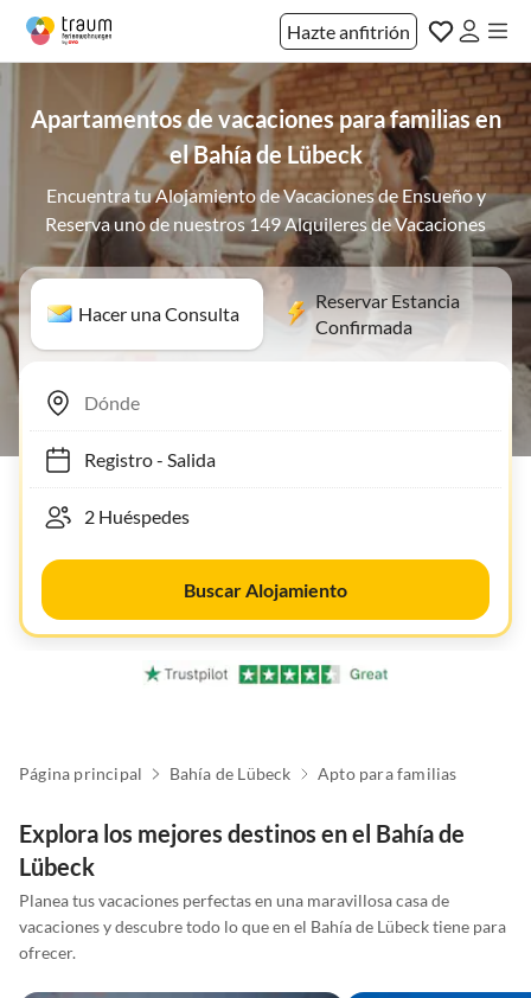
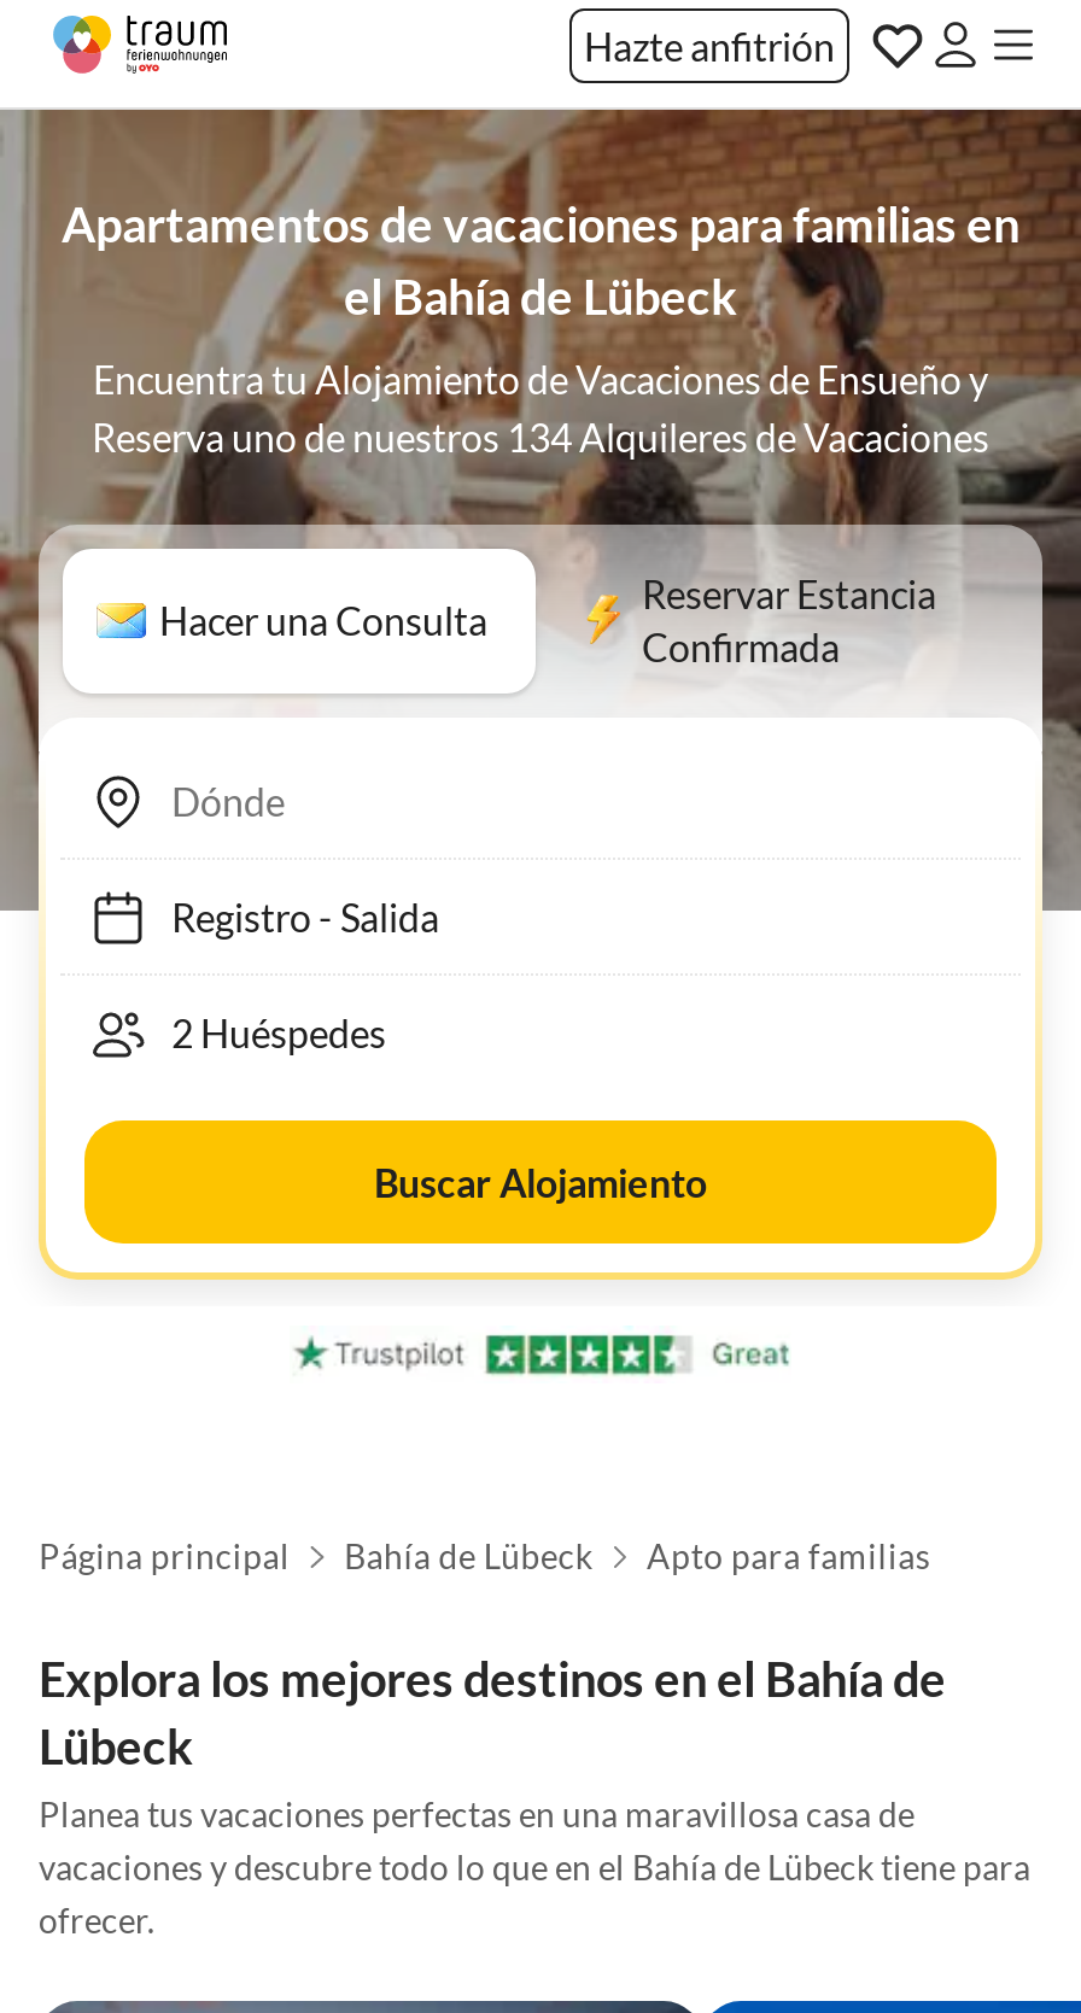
- Reserva uno de nuestros 149 Alquileres de Vacaciones
+ Reserva uno de nuestros 134 Alquileres de Vacaciones
